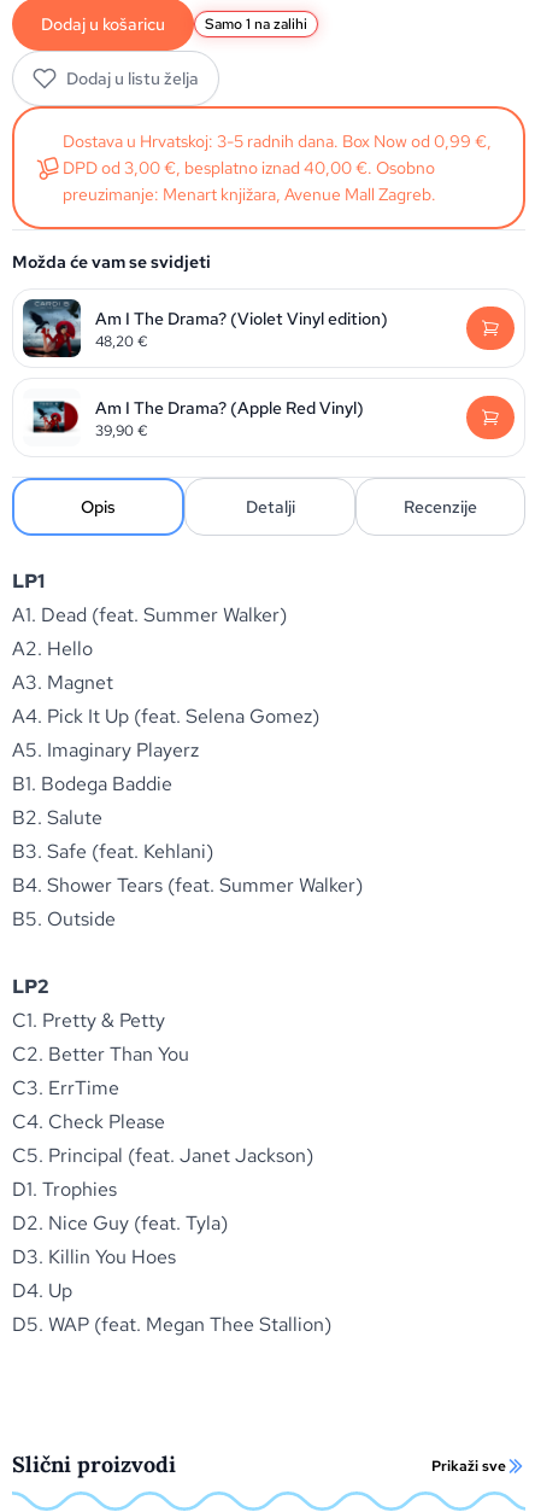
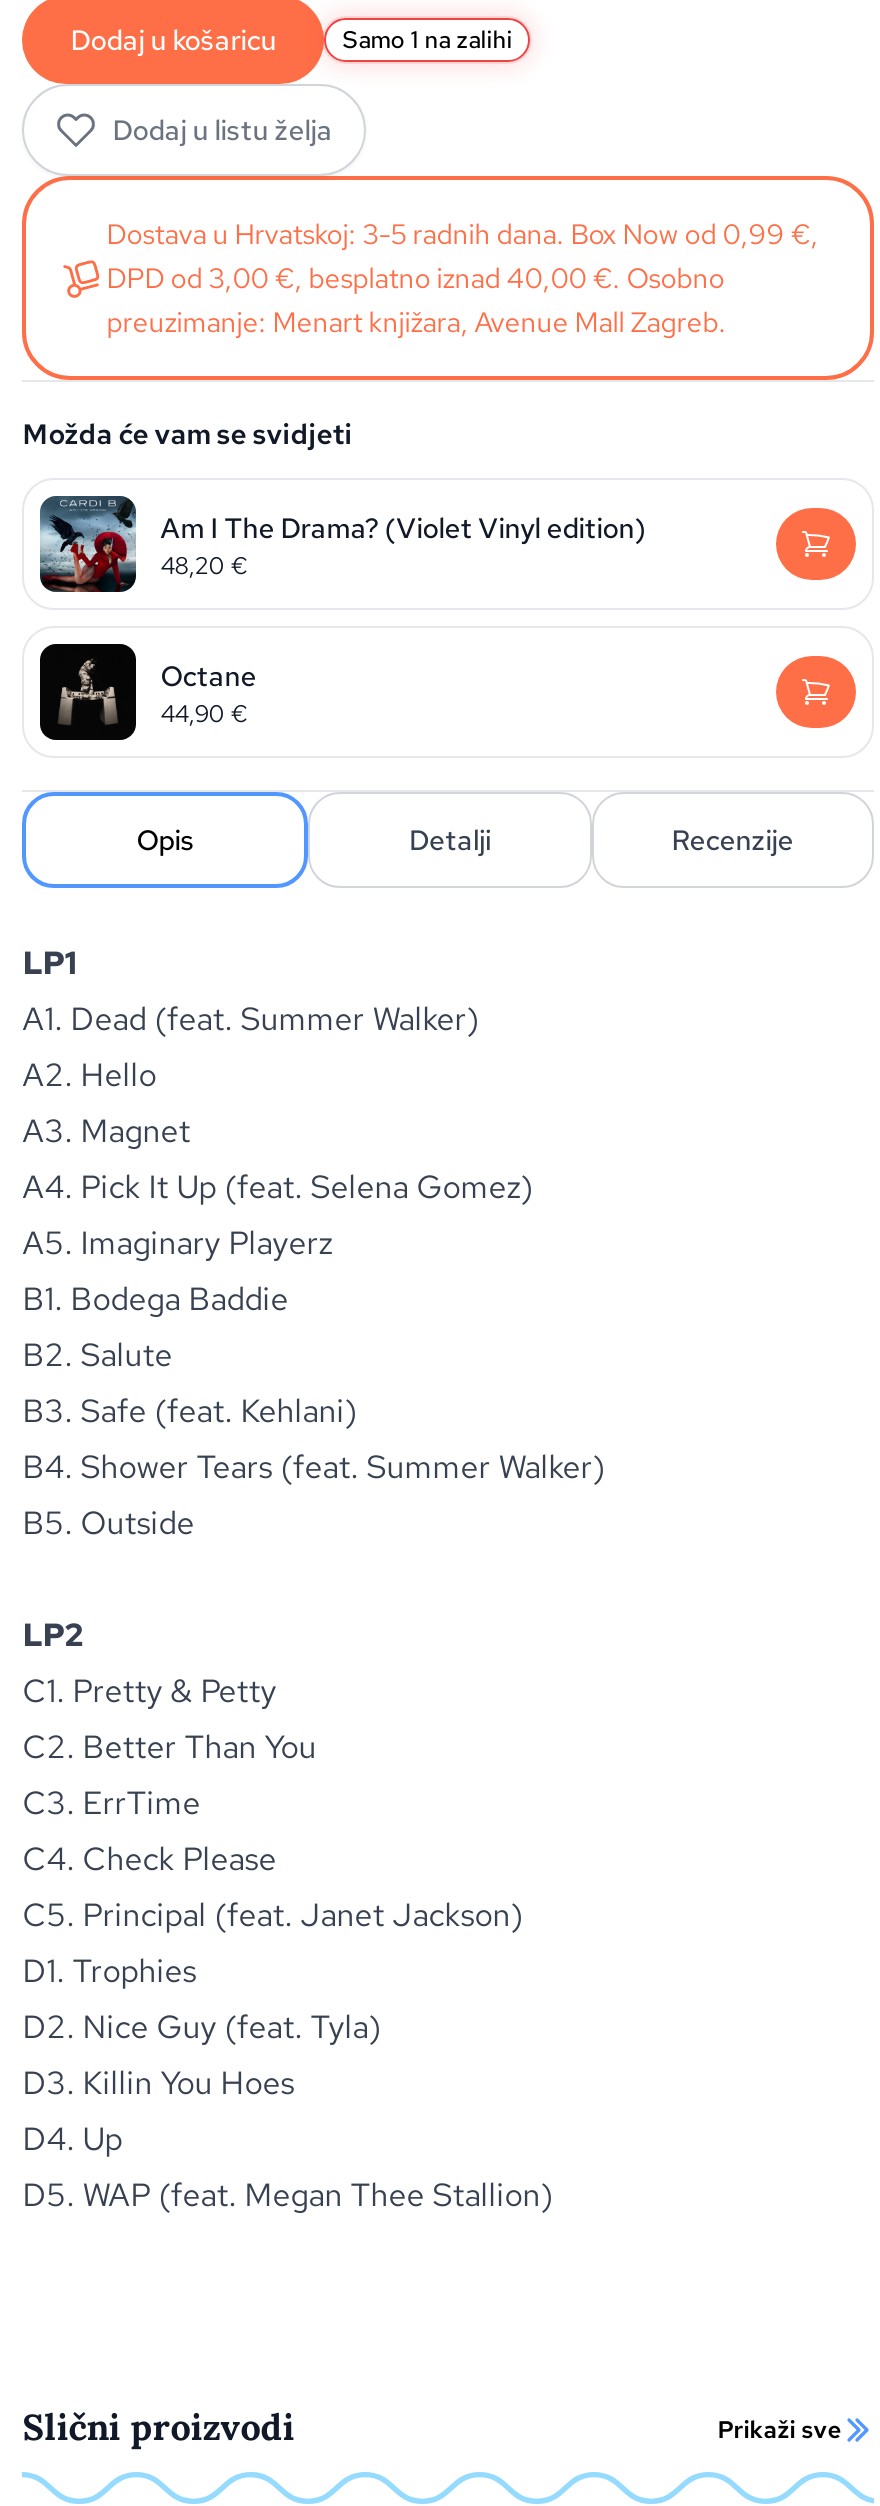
- [image]
- Am I The Drama? (Apple Red Vinyl)
- 39,90 €
+ [image]
+ Octane
+ 44,90 €
